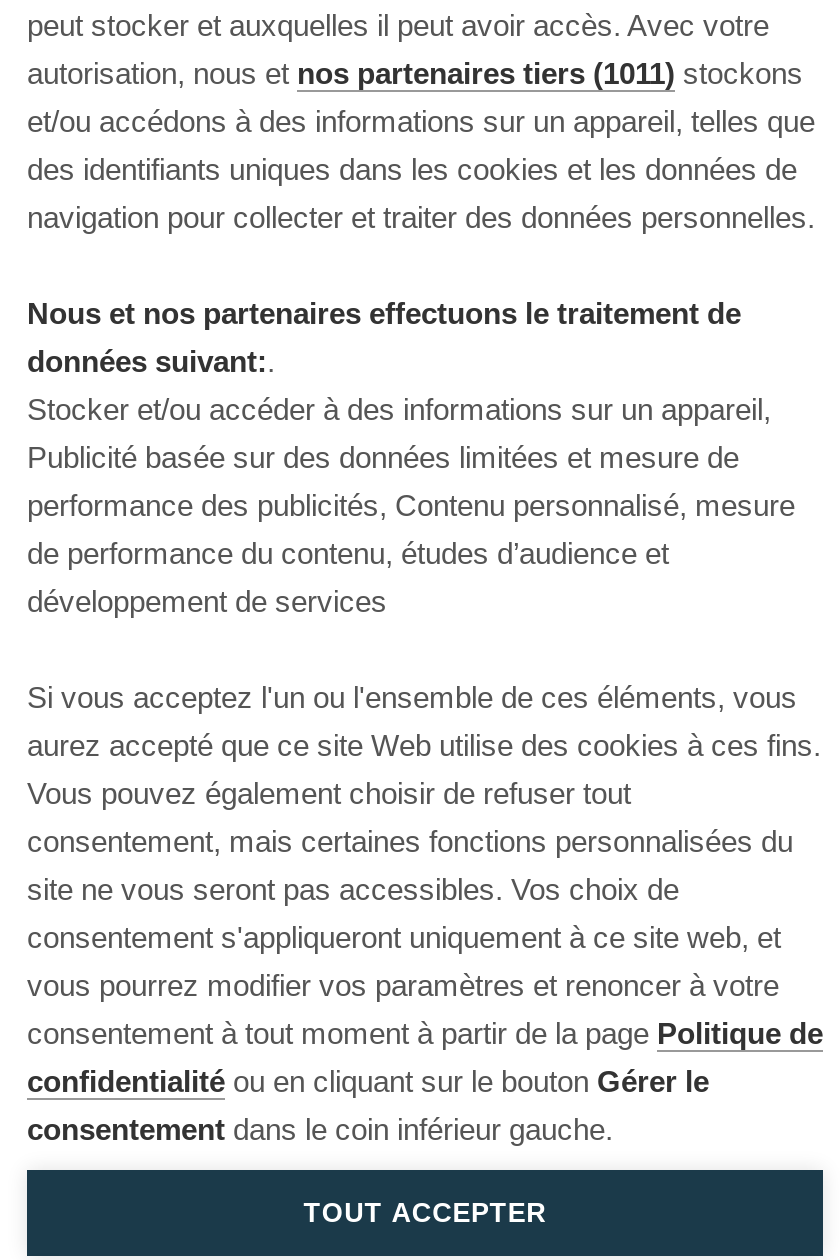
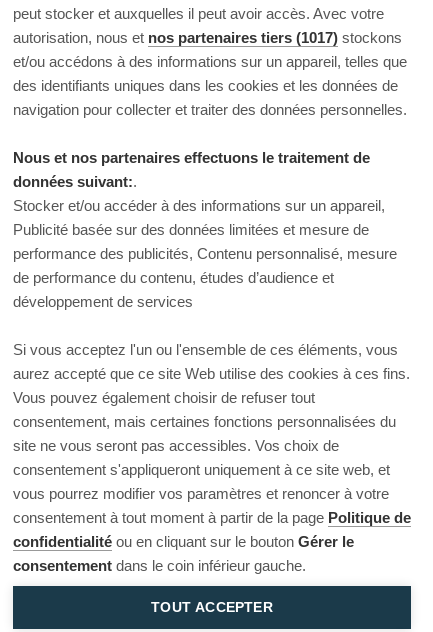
- autorisation, nous et nos partenaires tiers (1011) stockons
+ autorisation, nous et nos partenaires tiers (1017) stockons
